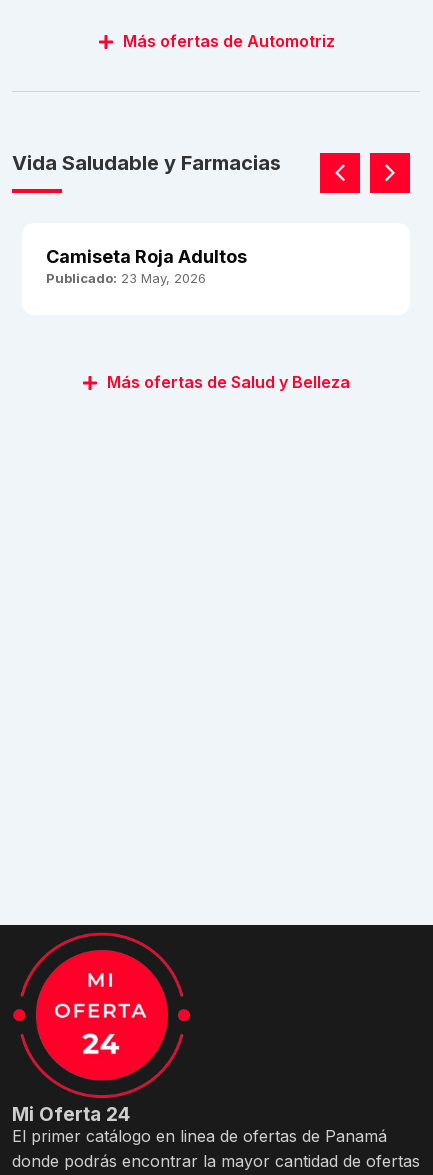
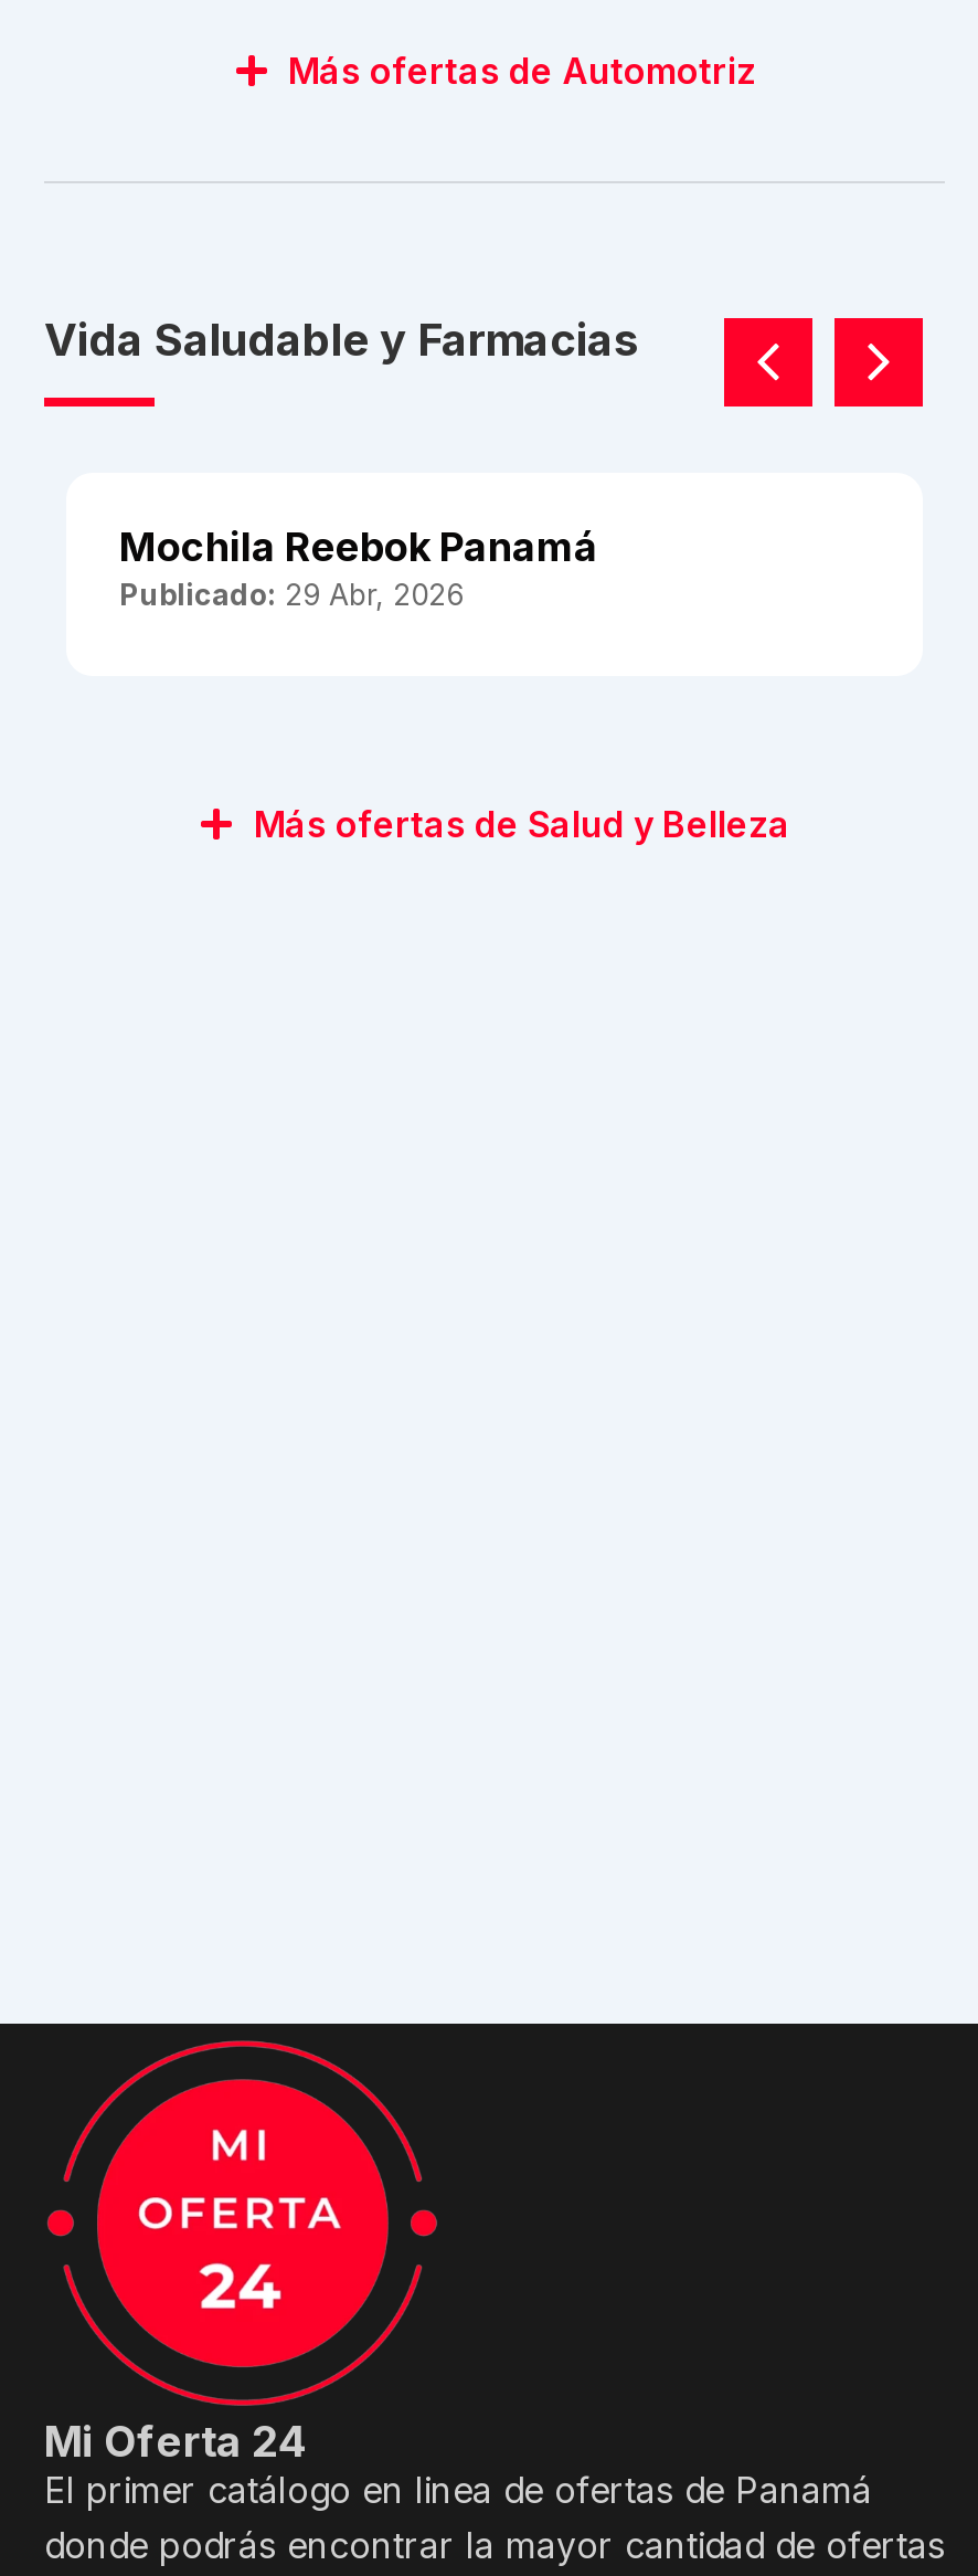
- Camiseta Roja Adultos
- Publicado: 23 May, 2026
+ Mochila Reebok Panamá
+ Publicado: 29 Abr, 2026
